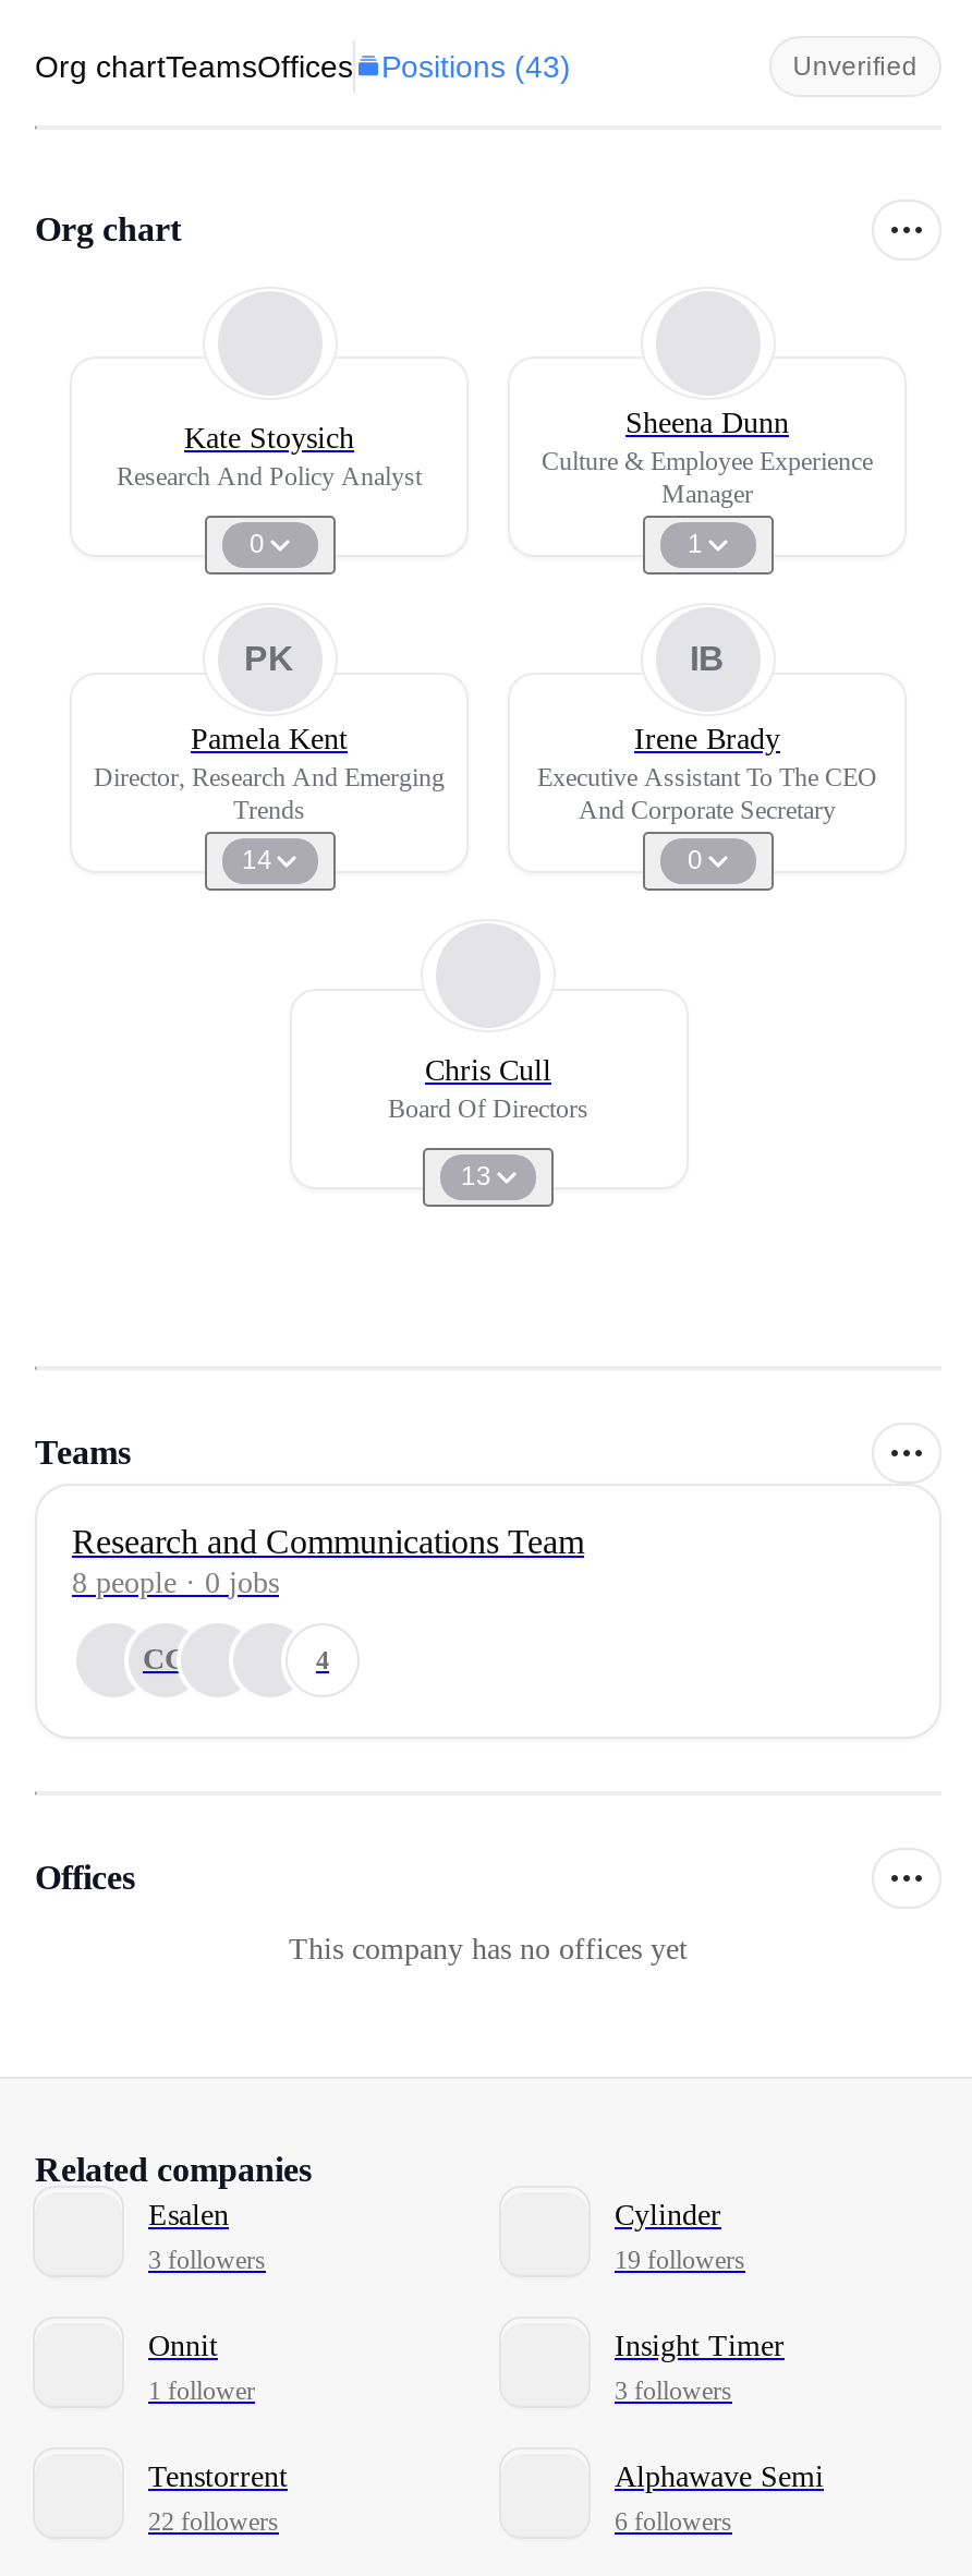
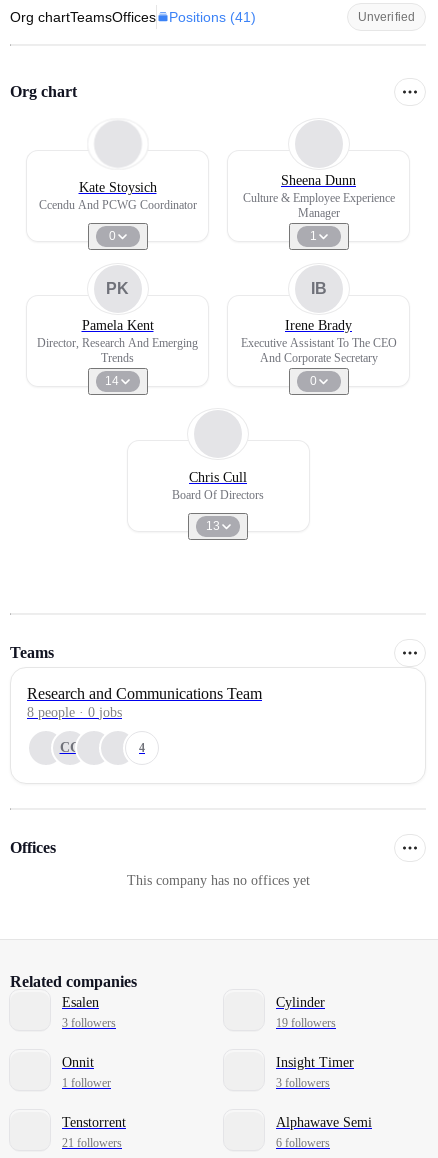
- Org chartTeamsOffices Positions (43)
+ Org chartTeamsOffices Positions (41)

- Research And Policy Analyst
+ Ccendu And PCWG Coordinator

- 22 followers
+ 21 followers
